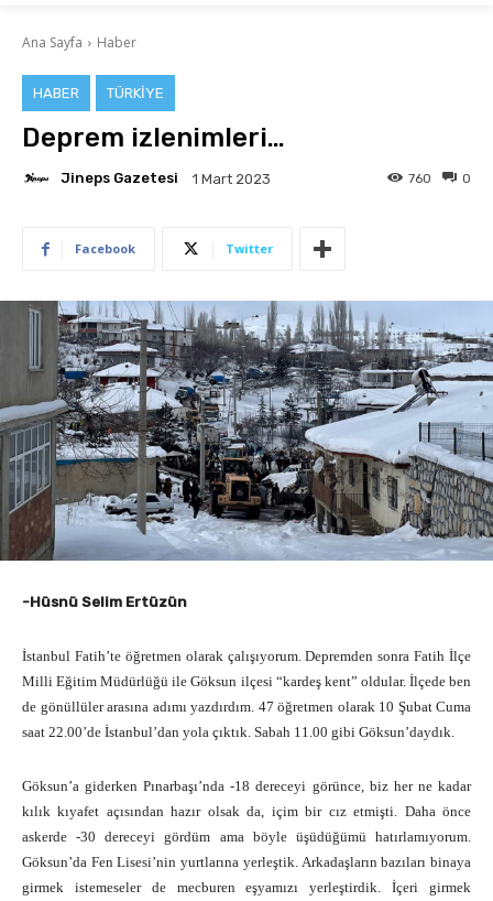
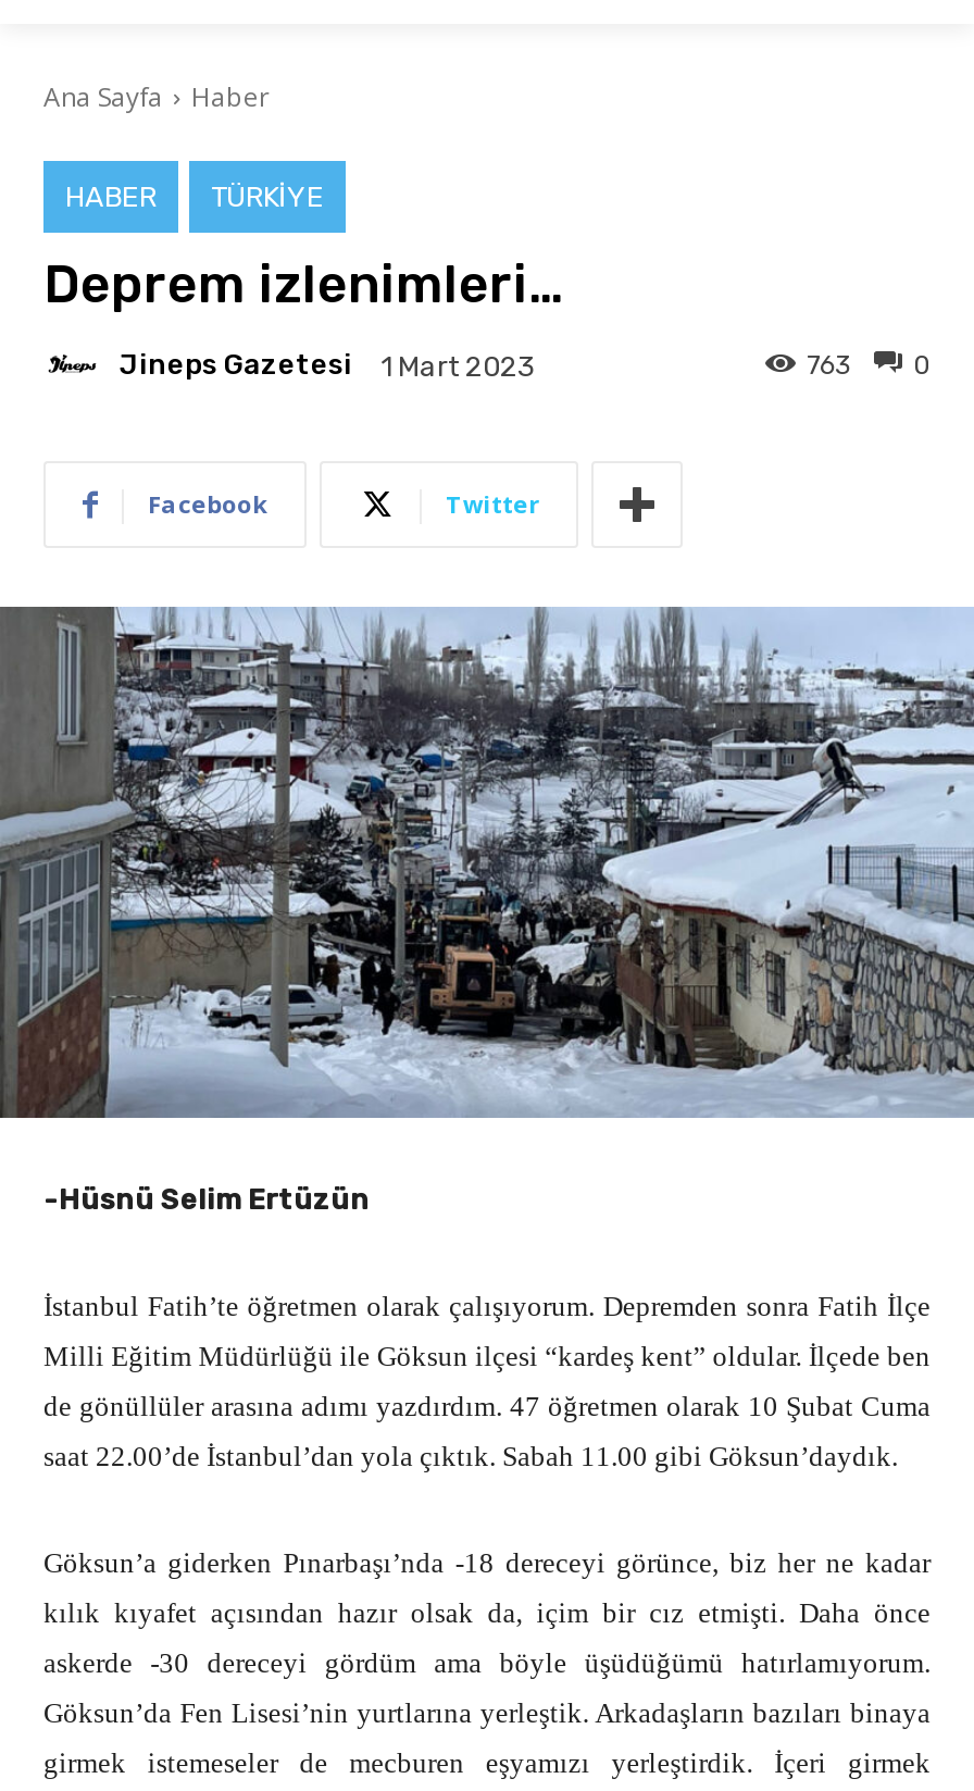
- 760 0
+ 763 0
